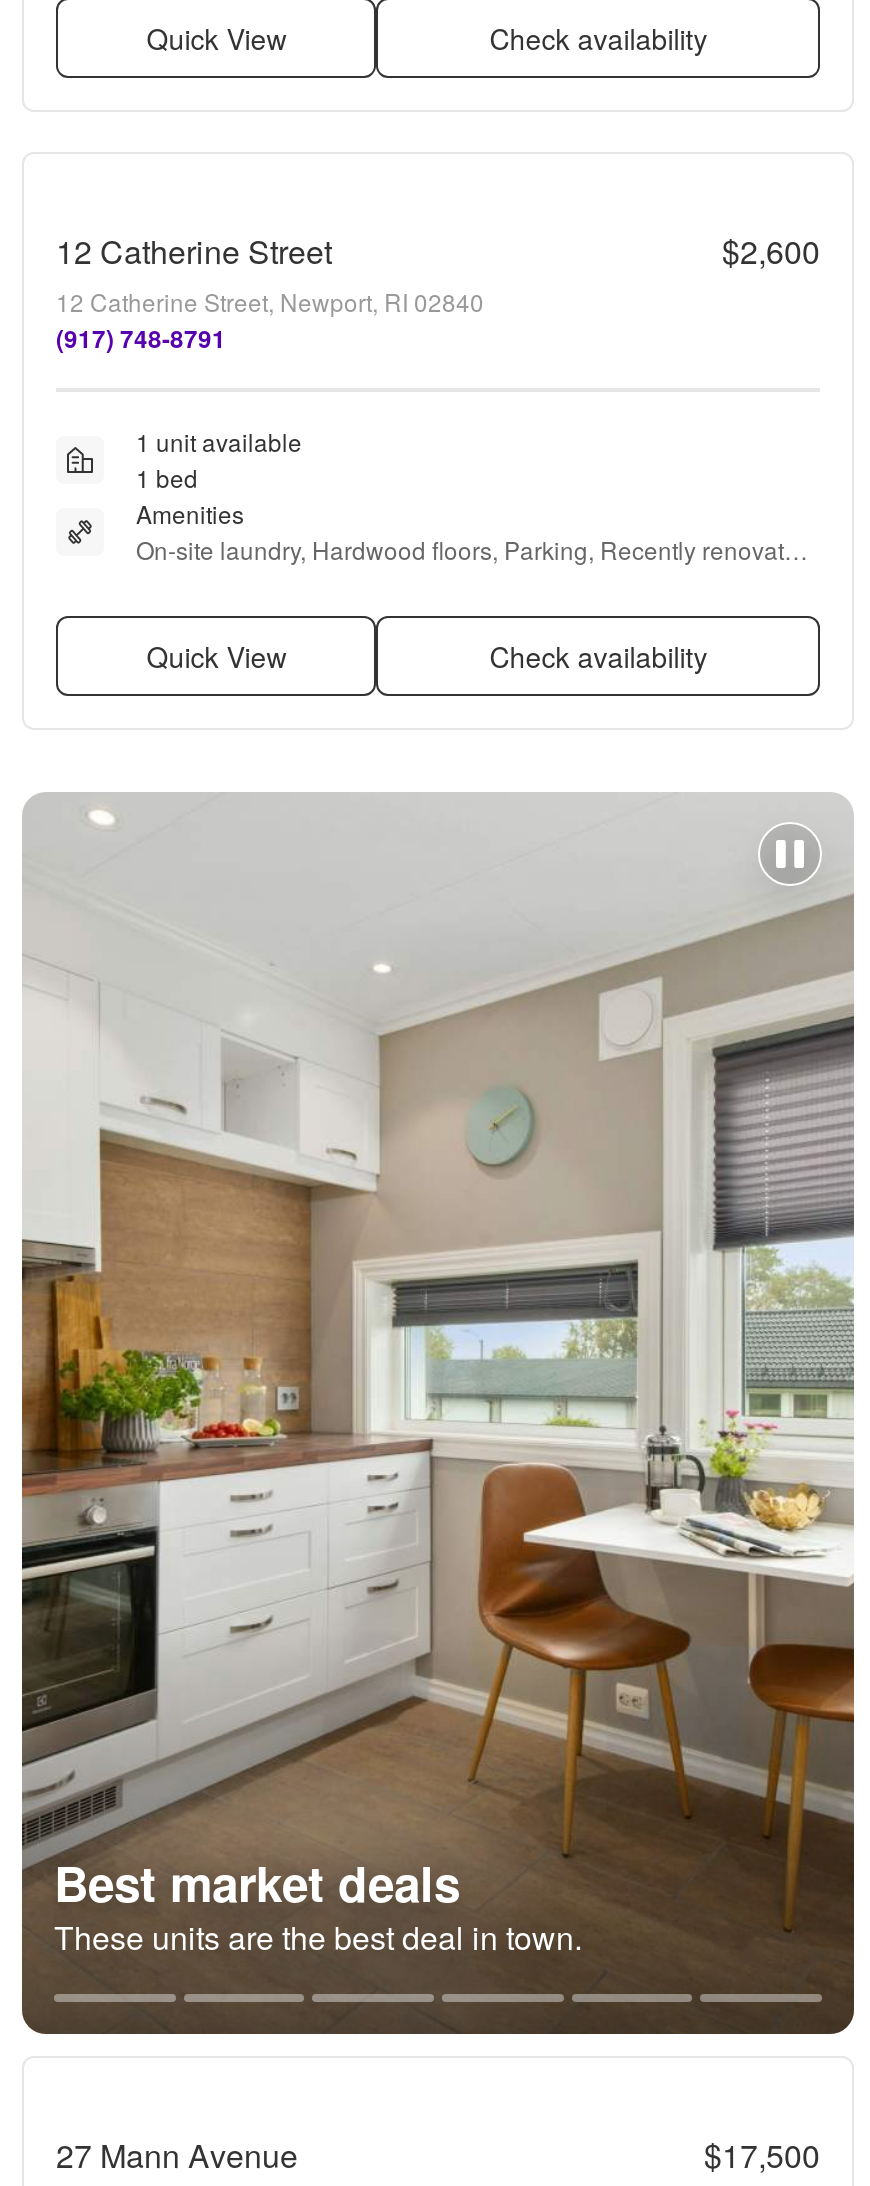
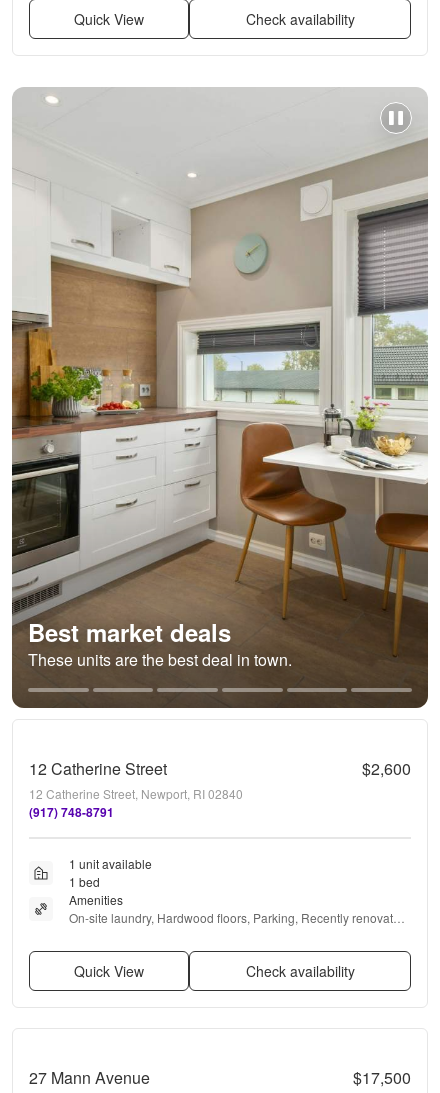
moved down: 12 Catherine Street | $2,600 | 12 Catherine Street, Newport, RI 02840 | ... | Quick View | Check availability

moved up: [image] | Best market deals | These units are the best deal in town.
